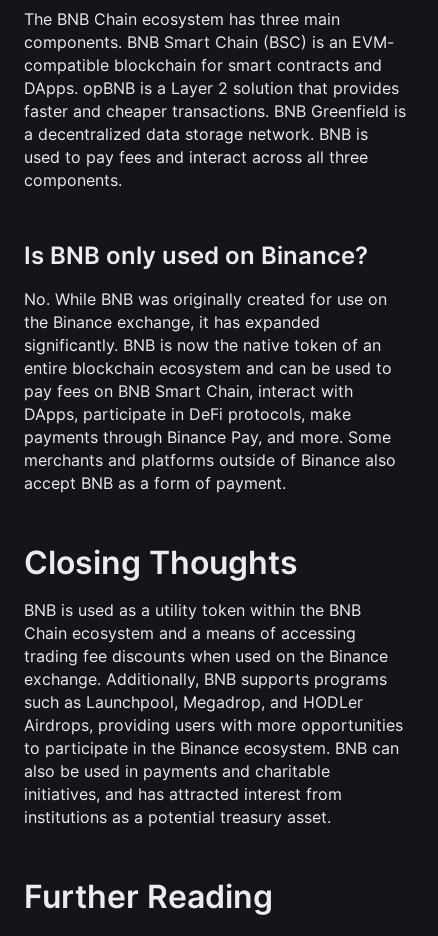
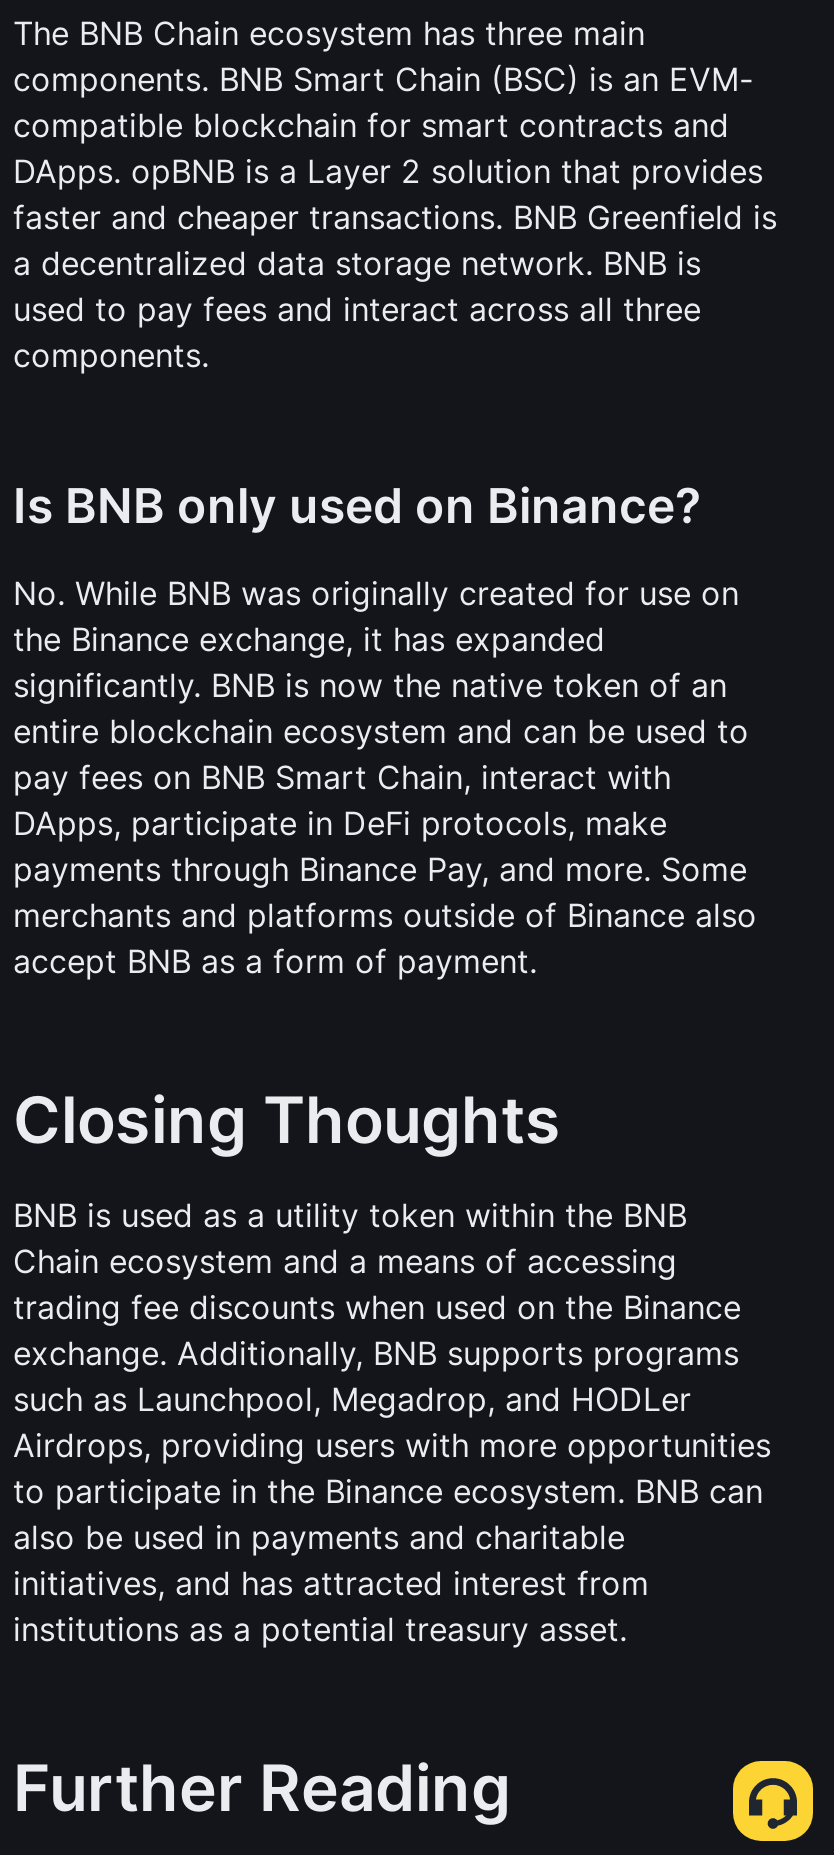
+ [image]
